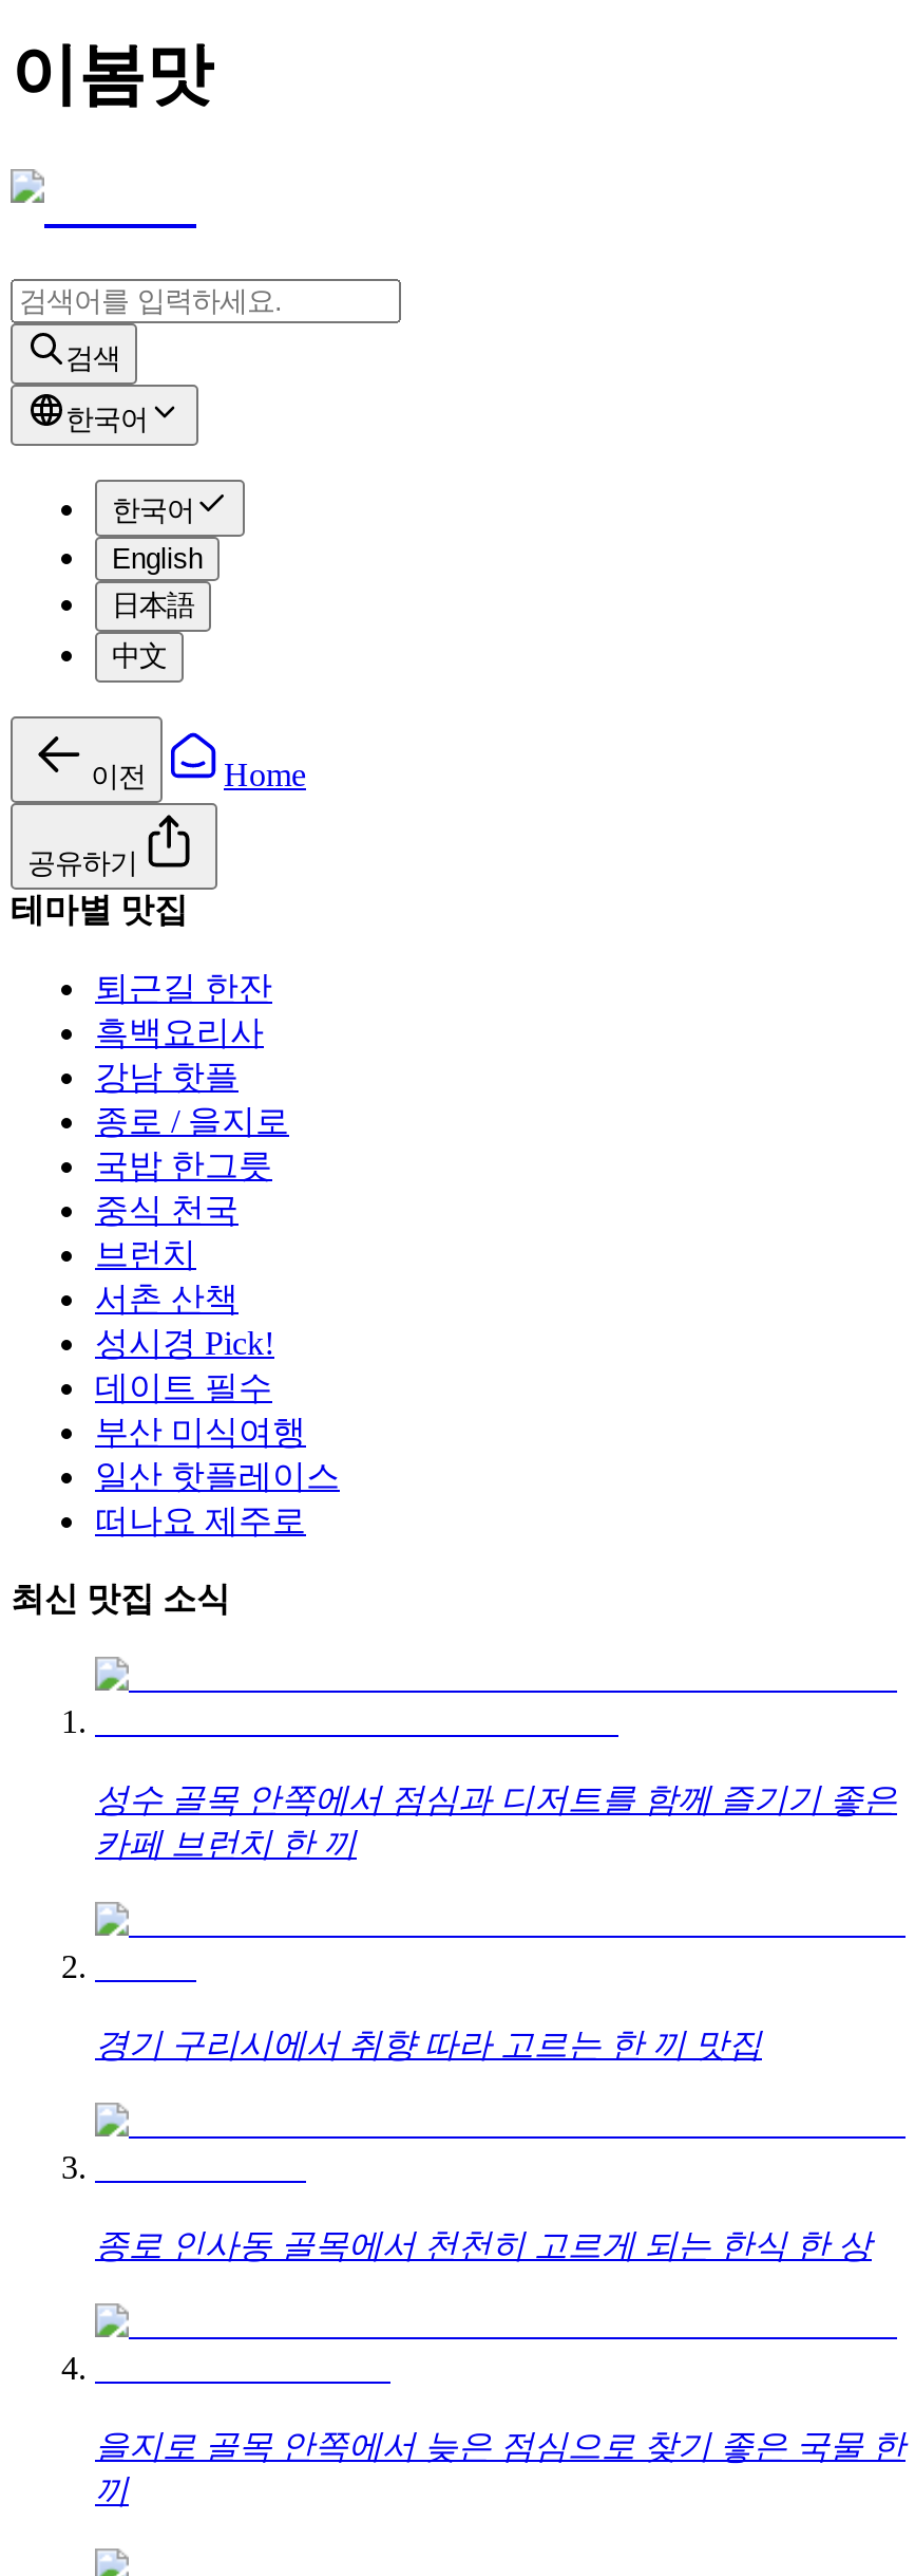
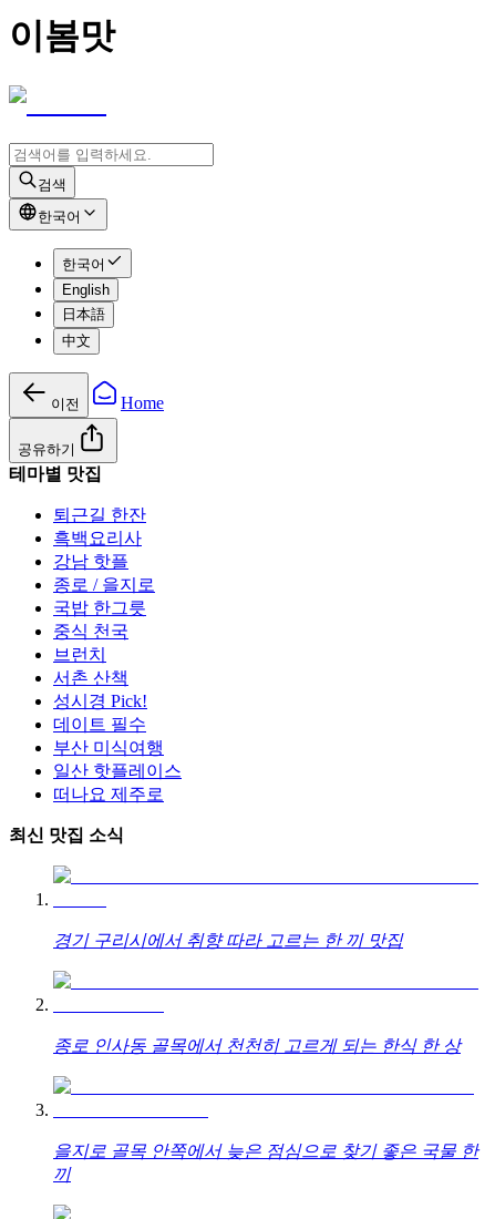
- 성수 골목 안쪽에서 점심과 디저트를 함께 즐기기 좋은
- 카페 브런치 한 끼
